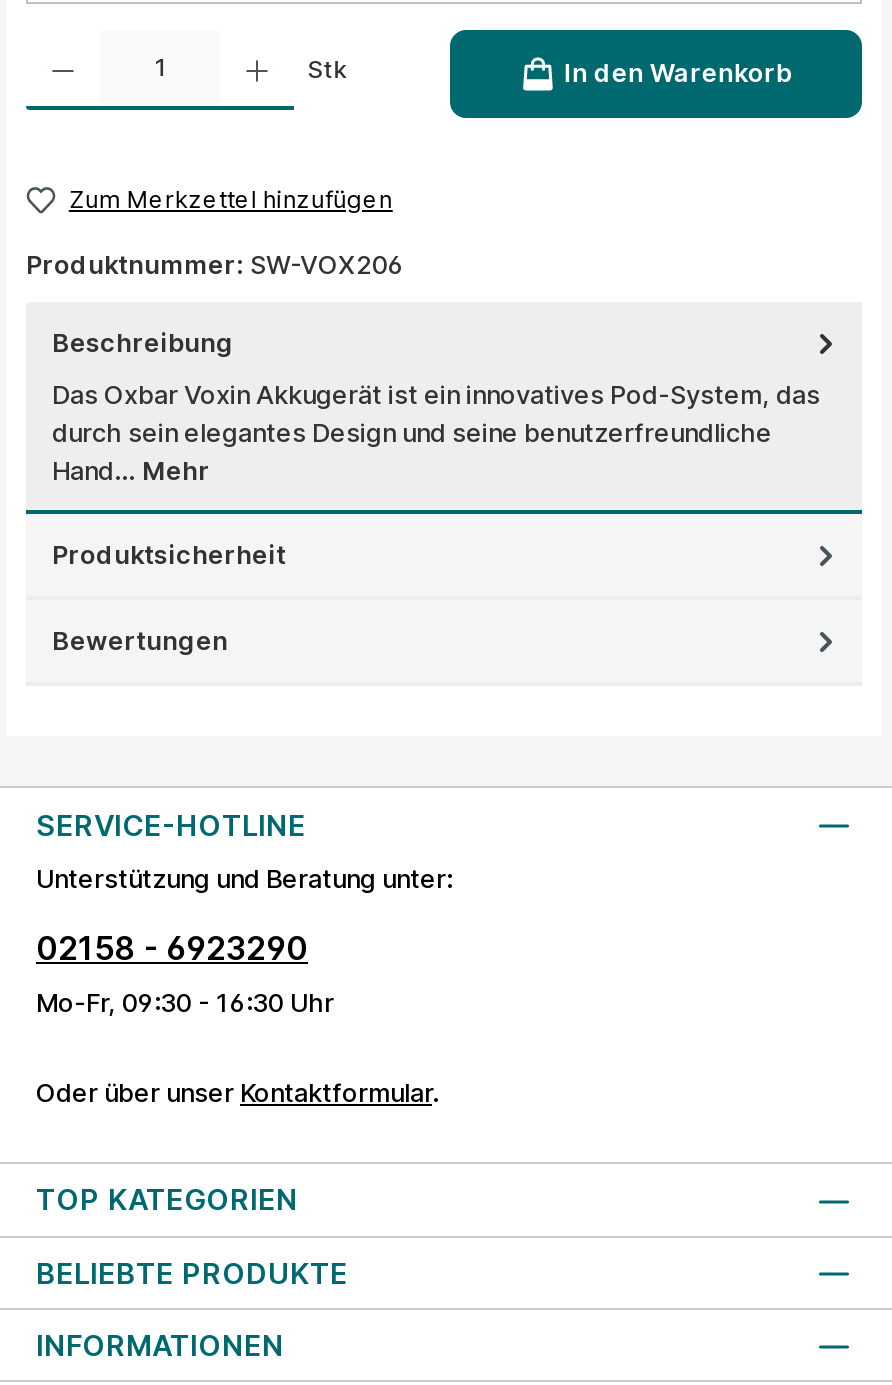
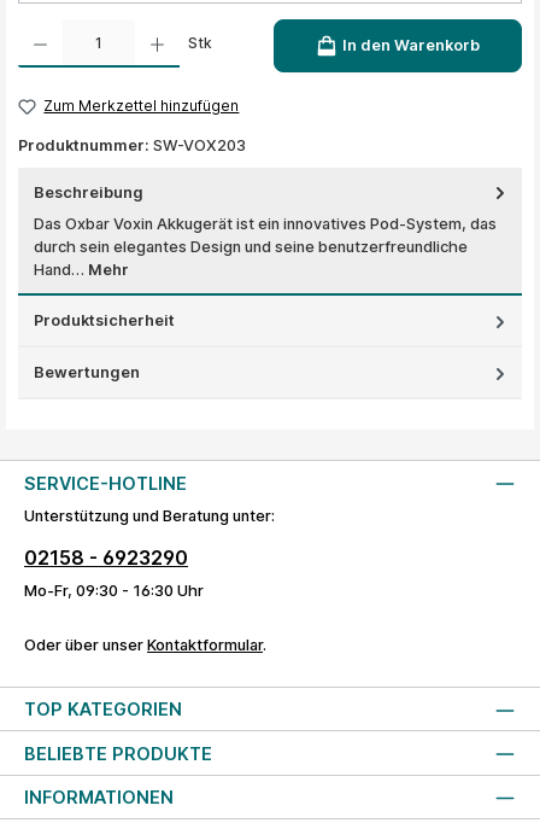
- Produktnummer: SW-VOX206
+ Produktnummer: SW-VOX203
